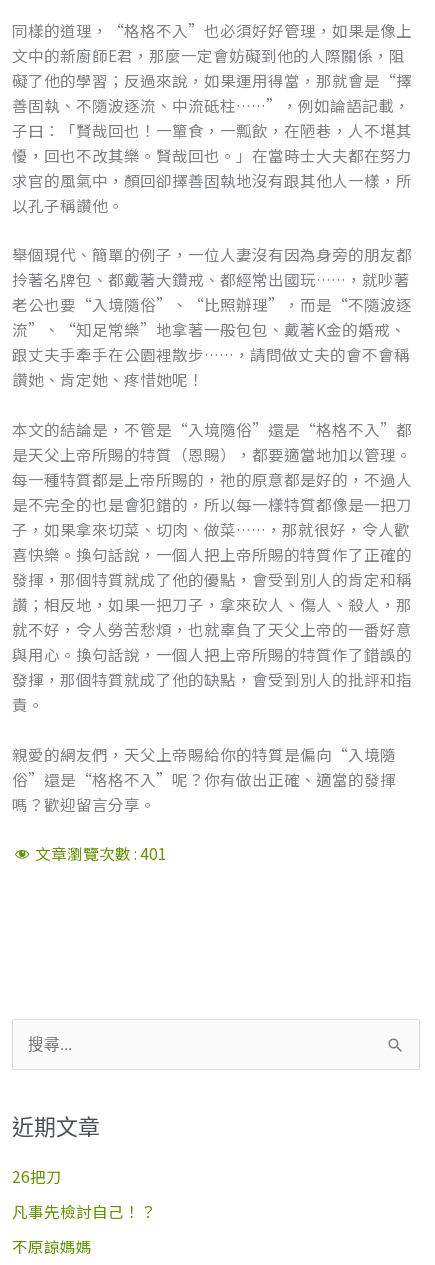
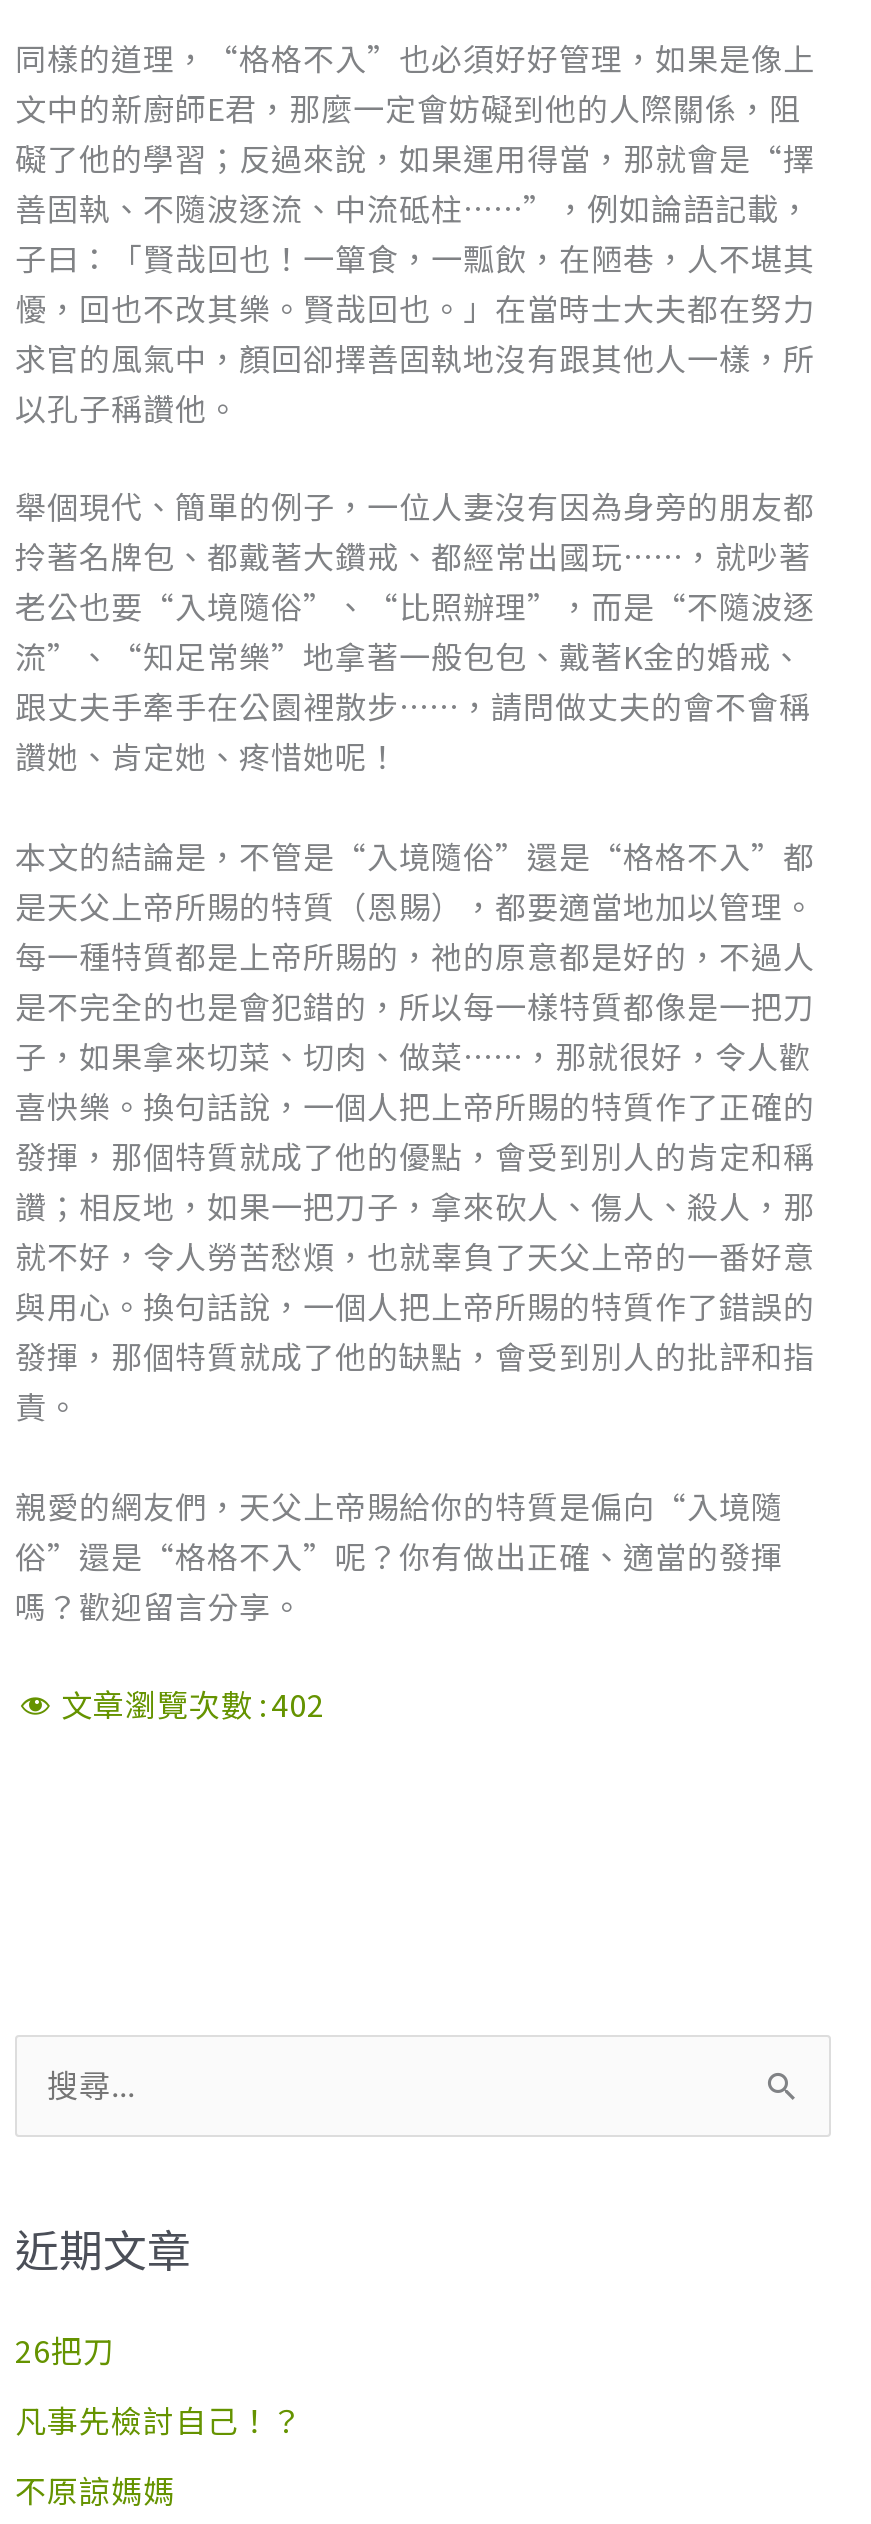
- 文章瀏覽次數 : 401
+ 文章瀏覽次數 : 402
